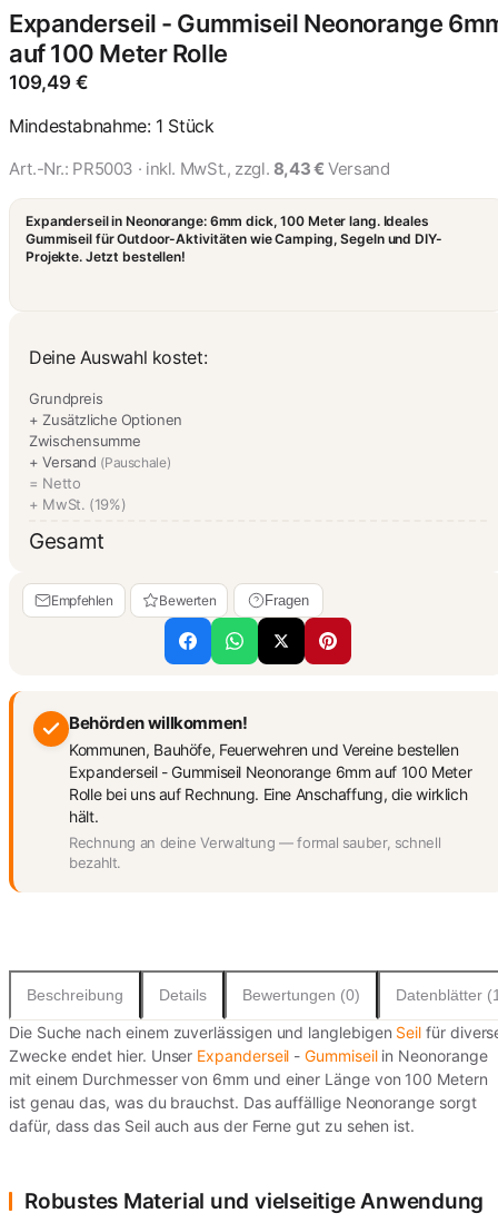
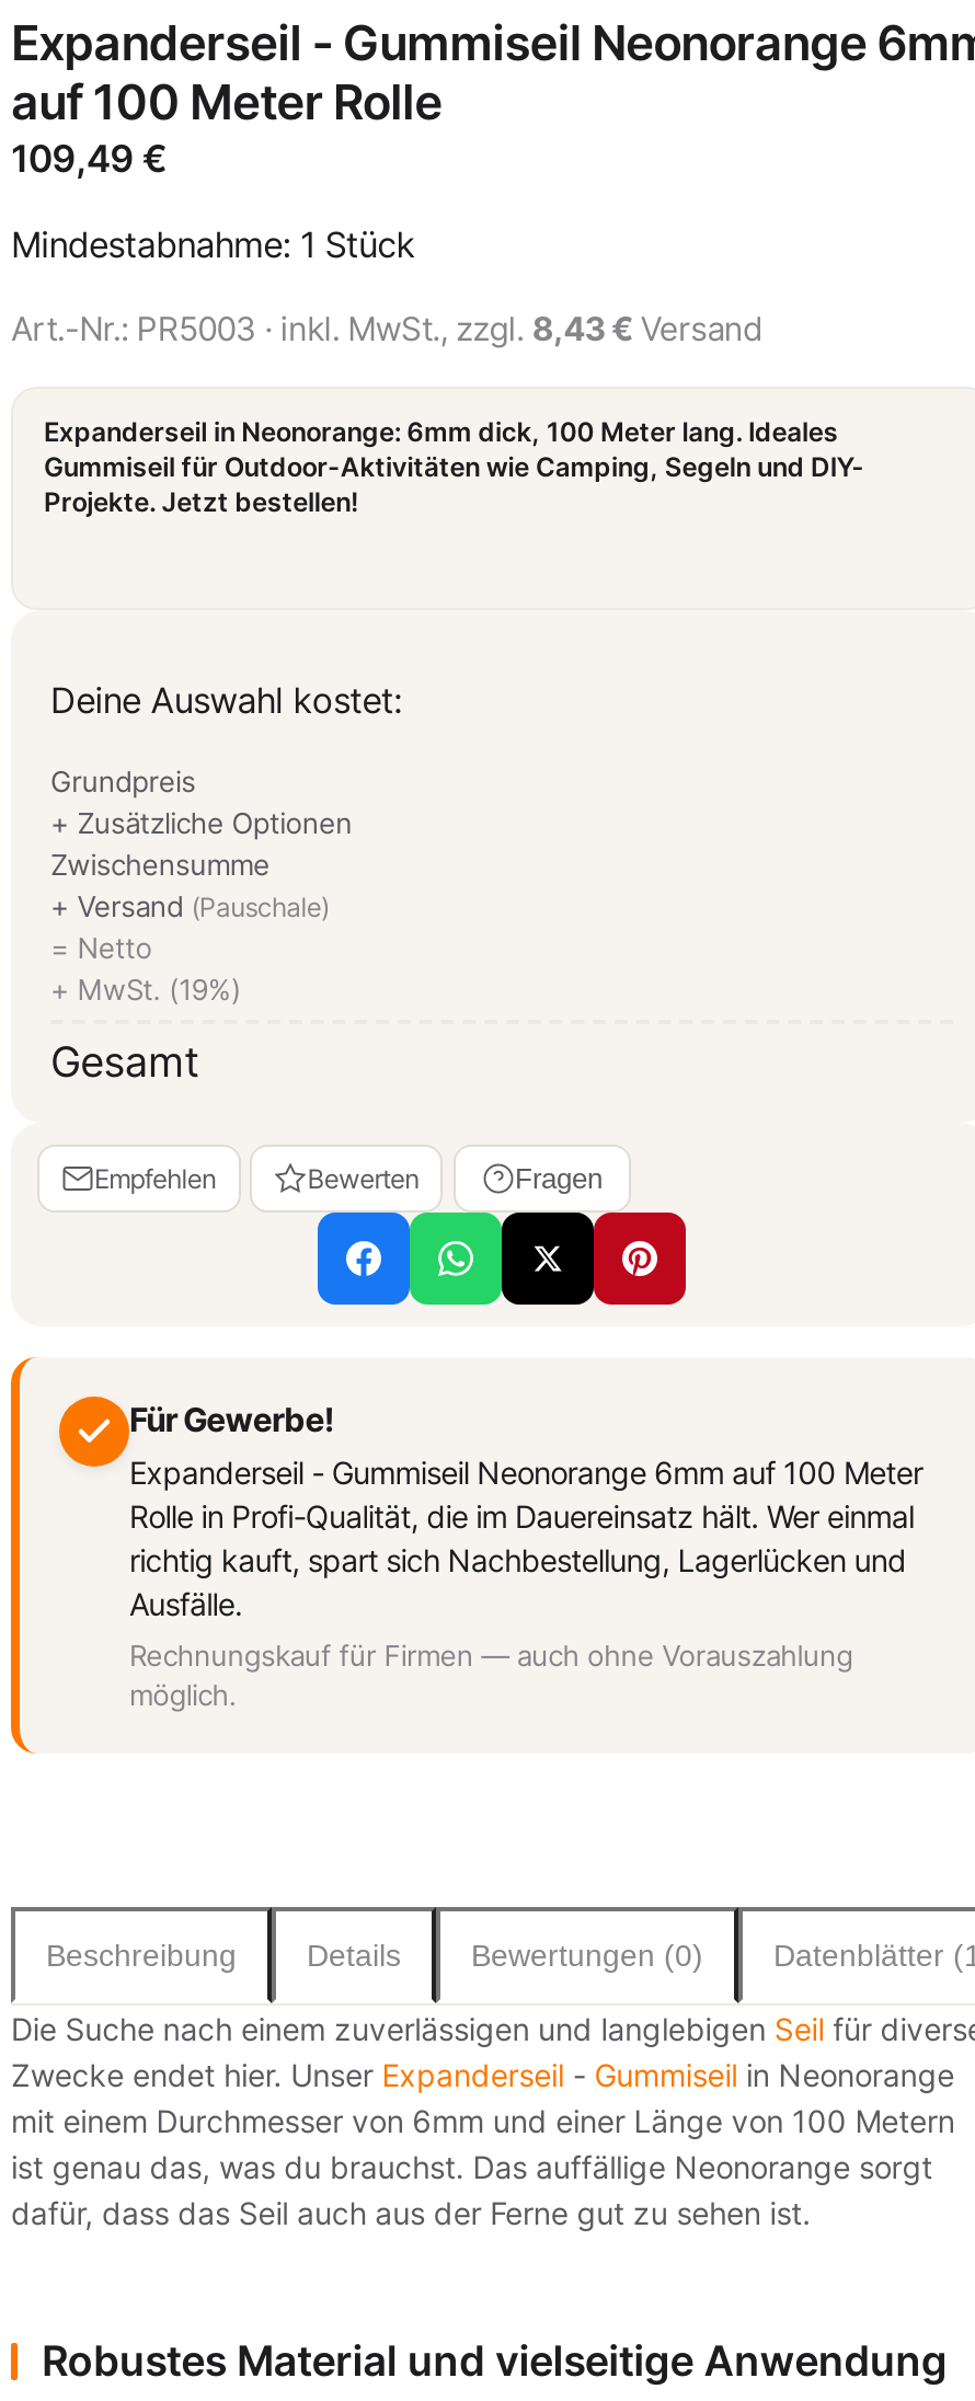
- Behörden willkommen!
- Kommunen, Bauhöfe, Feuerwehren und Vereine bestellen
+ Für Gewerbe!

moved up: Expanderseil - Gummiseil Neonorange 6mm auf 100 Meter

- Rolle bei uns auf Rechnung. Eine Anschaffung, die wirklich
- hält.
- Rechnung an deine Verwaltung — formal sauber, schnell
- bezahlt.
+ Rolle in Profi-Qualität, die im Dauereinsatz hält. Wer einmal
+ richtig kauft, spart sich Nachbestellung, Lagerlücken und
+ Ausfälle.
+ Rechnungskauf für Firmen — auch ohne Vorauszahlung
+ möglich.
